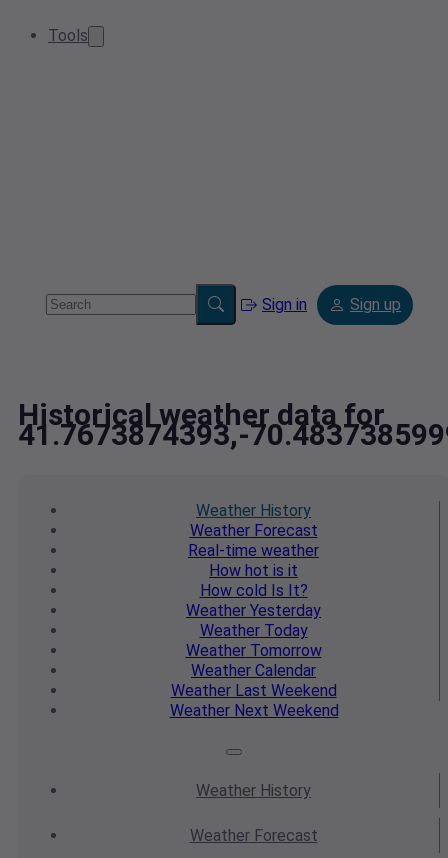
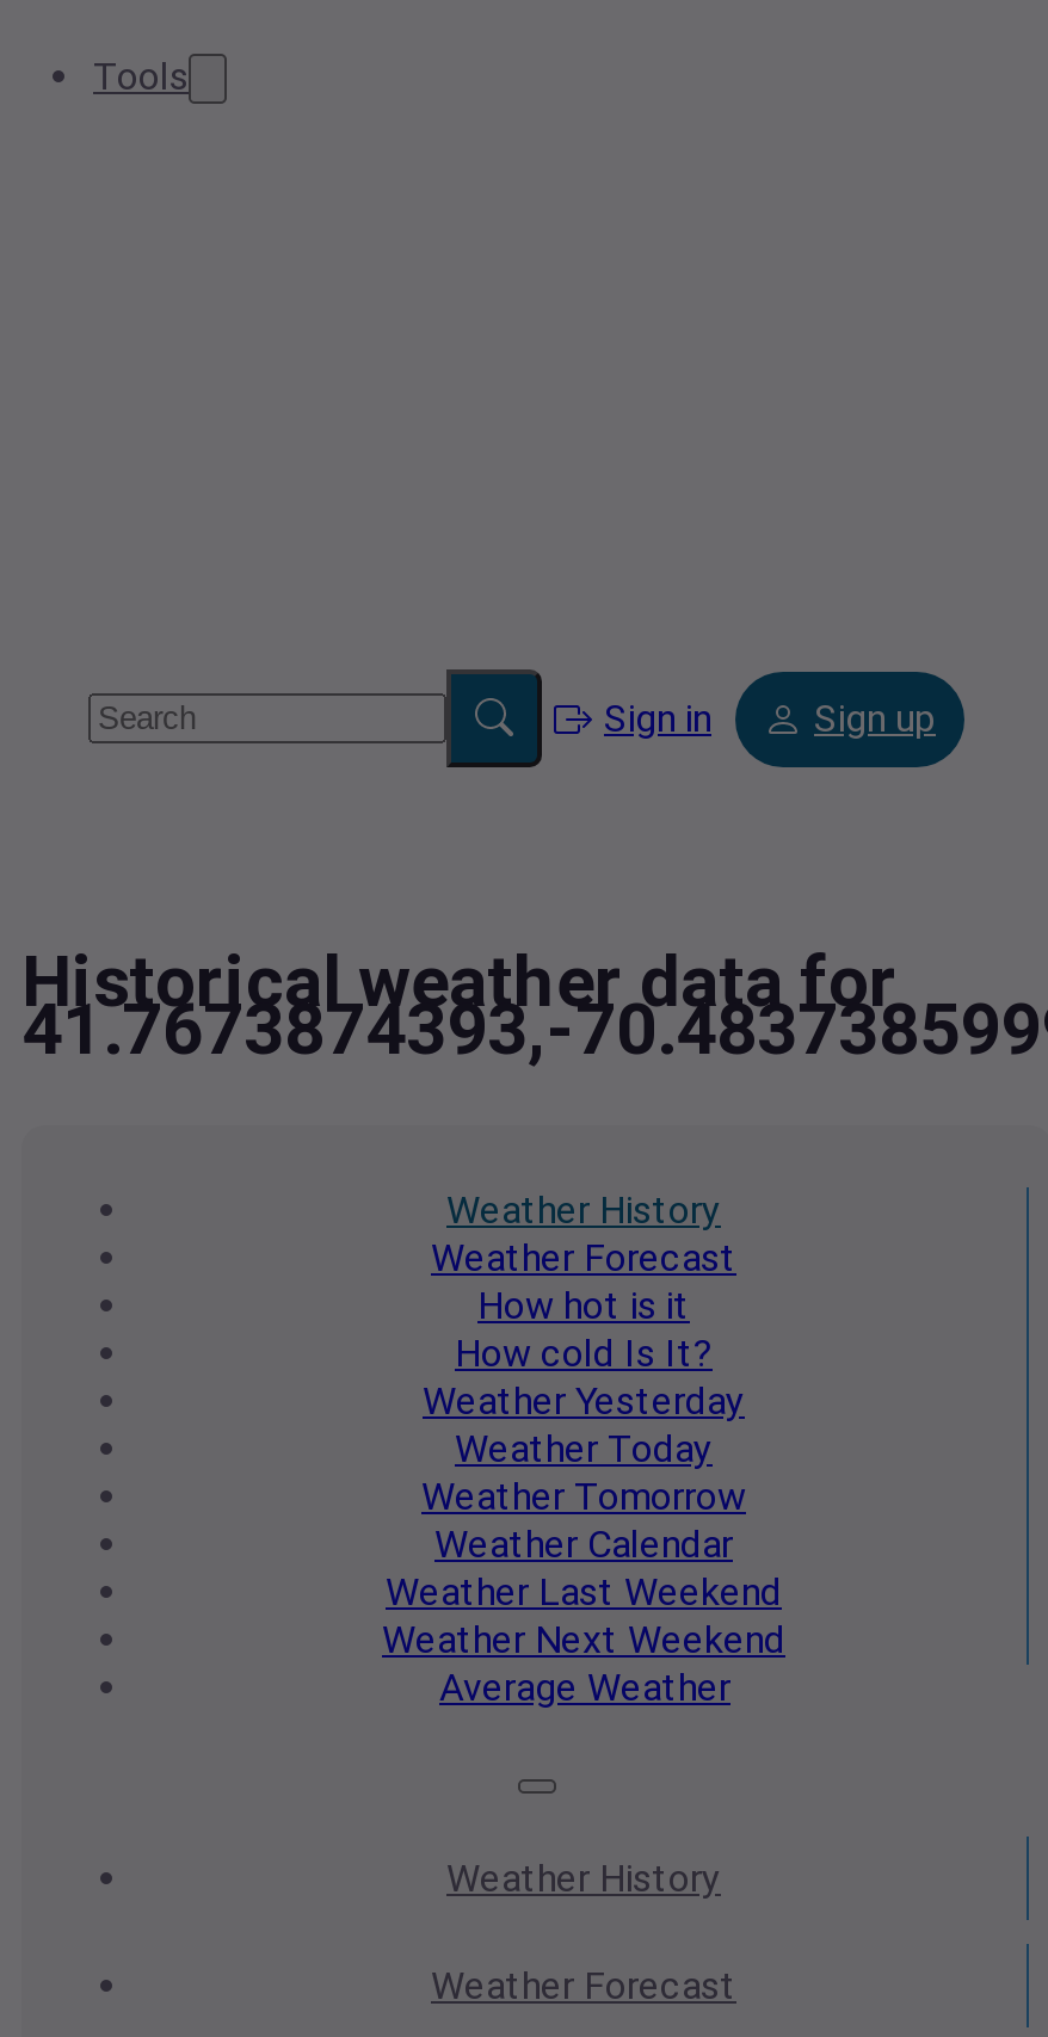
- Real-time weather

moved up: How hot is it | How cold Is It? | Weather Yesterday | Weather Today | Weather Tomorrow | Weather Calendar | Weather Last Weekend | Weather Next Weekend

+ Average Weather
